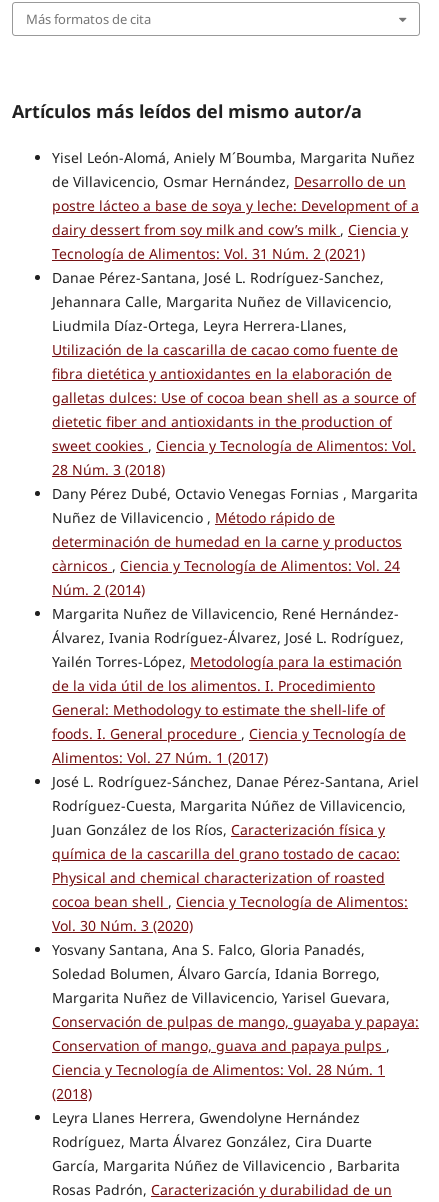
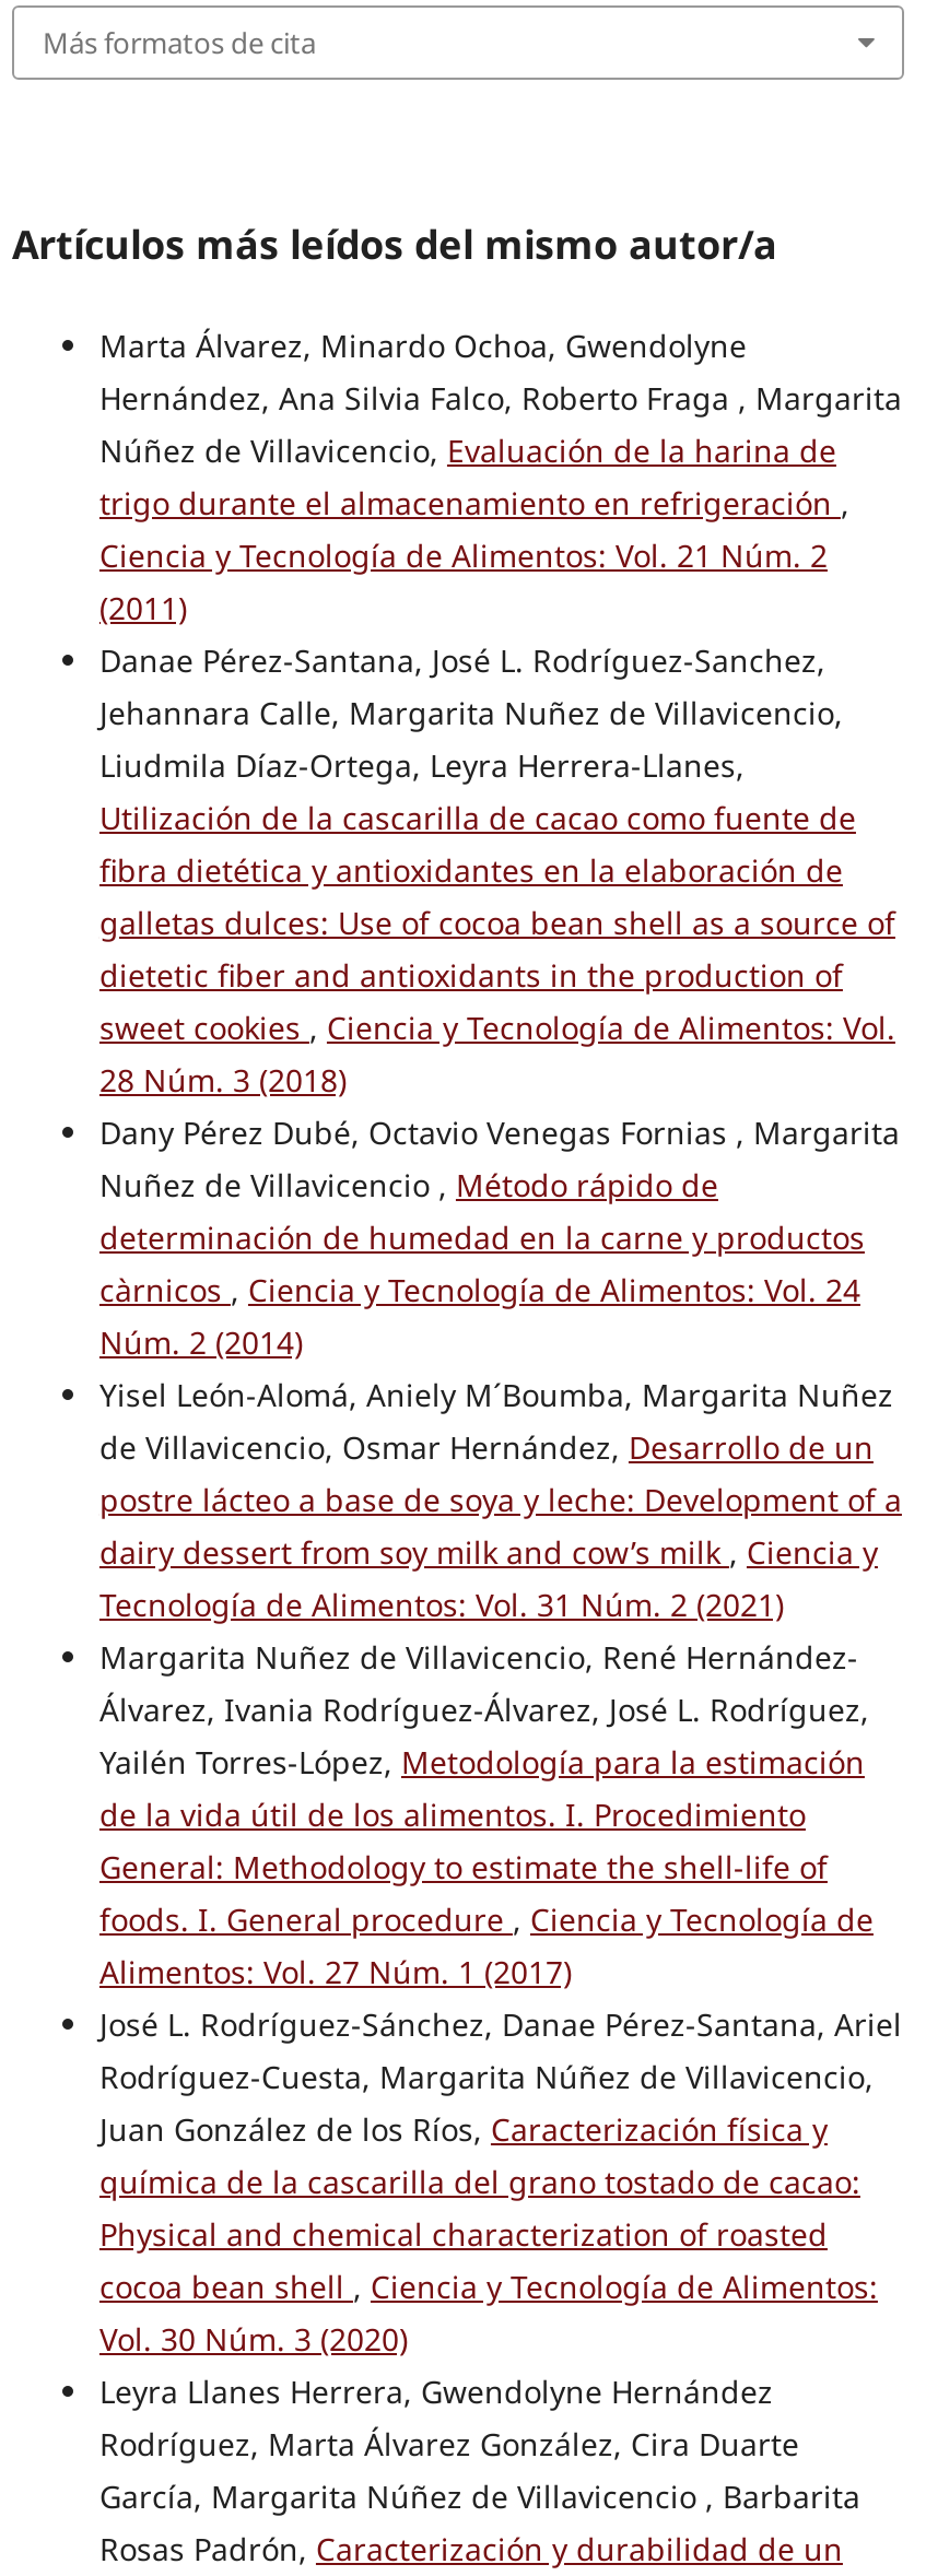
+ Marta Álvarez, Minardo Ochoa, Gwendolyne
+ Hernández, Ana Silvia Falco, Roberto Fraga , Margarita
+ Núñez de Villavicencio, Evaluación de la harina de
+ trigo durante el almacenamiento en refrigeración,
+ Ciencia y Tecnología de Alimentos: Vol. 21 Núm. 2
+ (2011)

moved down: Yisel León-Alomá, Aniely M´Boumba, Margarita Nuñez | de Villavicencio, Osmar Hernández, Desarrollo de un | postre lácteo a base de soya y leche: Development of a | dairy dessert from soy milk and cow’s milk, Ciencia y | Tecnología de Alimentos: Vol. 31 Núm. 2 (2021)

moved down: Danae Pérez-Santana, José L. Rodríguez-Sanchez, | Jehannara Calle, Margarita Nuñez de Villavicencio, | Liudmila Díaz-Ortega, Leyra Herrera-Llanes, | ... | càrnicos, Ciencia y Tecnología de Alimentos: Vol. 24 | Núm. 2 (2014)

moved down: Margarita Nuñez de Villavicencio, René Hernández- | Álvarez, Ivania Rodríguez-Álvarez, José L. Rodríguez, | Yailén Torres-López, Metodología para la estimación | ... | cocoa bean shell, Ciencia y Tecnología de Alimentos: | Vol. 30 Núm. 3 (2020)

- Yosvany Santana, Ana S. Falco, Gloria Panadés,
- Soledad Bolumen, Álvaro García, Idania Borrego,
- Margarita Nuñez de Villavicencio, Yarisel Guevara,
- Conservación de pulpas de mango, guayaba y papaya:
- Conservation of mango, guava and papaya pulps,
- Ciencia y Tecnología de Alimentos: Vol. 28 Núm. 1
- (2018)
